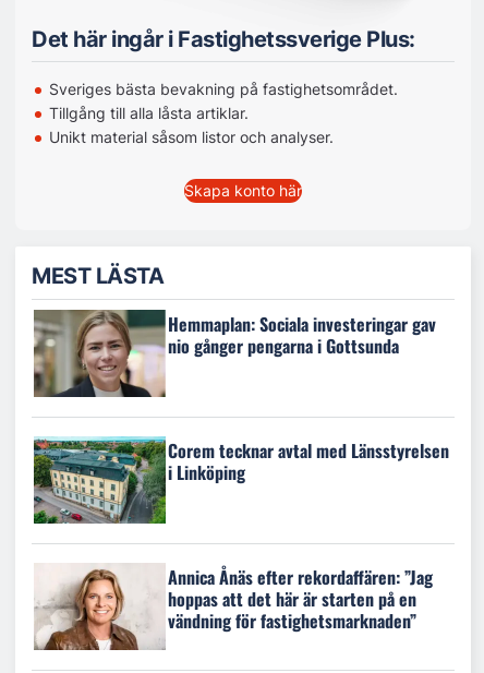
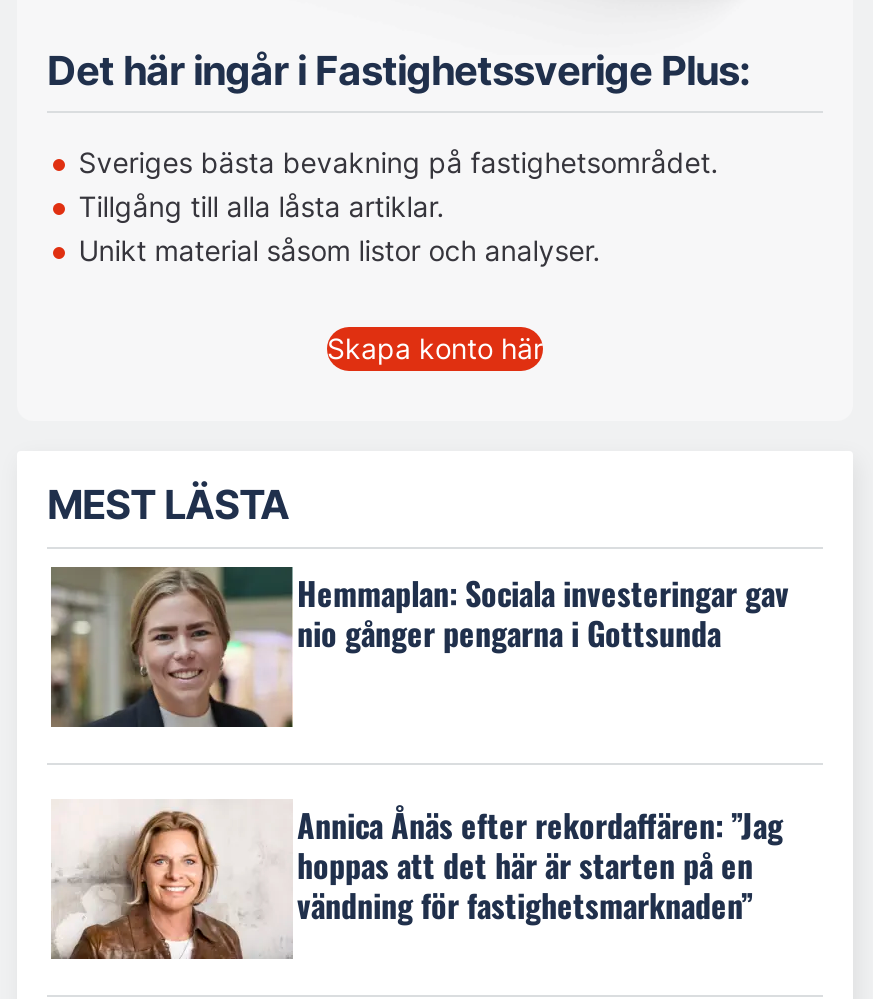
- [image]
- Corem tecknar avtal med Länsstyrelsen
- i Linköping
